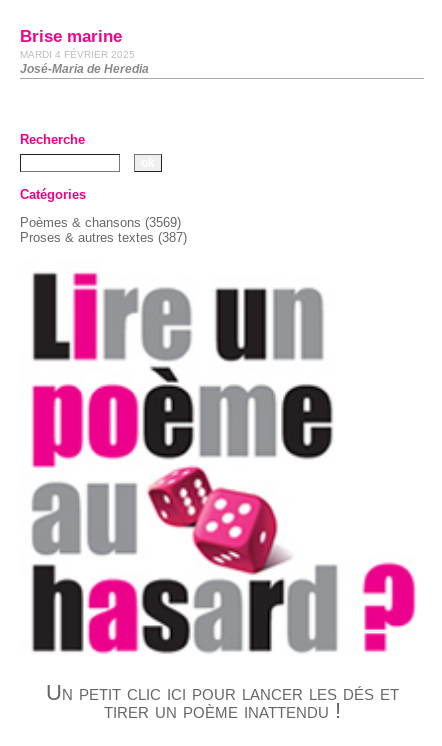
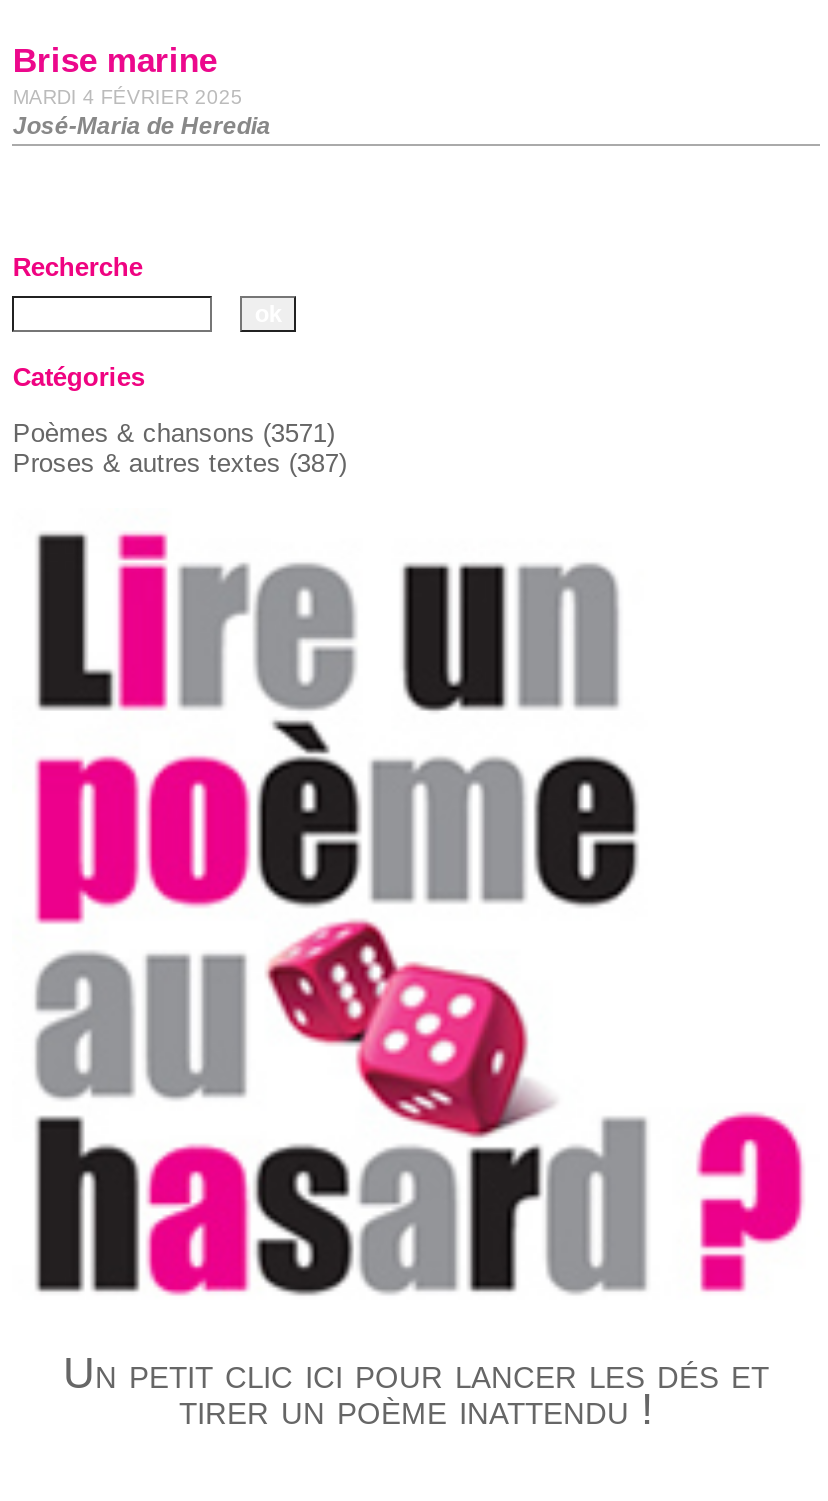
- Poèmes & chansons (3569)
+ Poèmes & chansons (3571)
